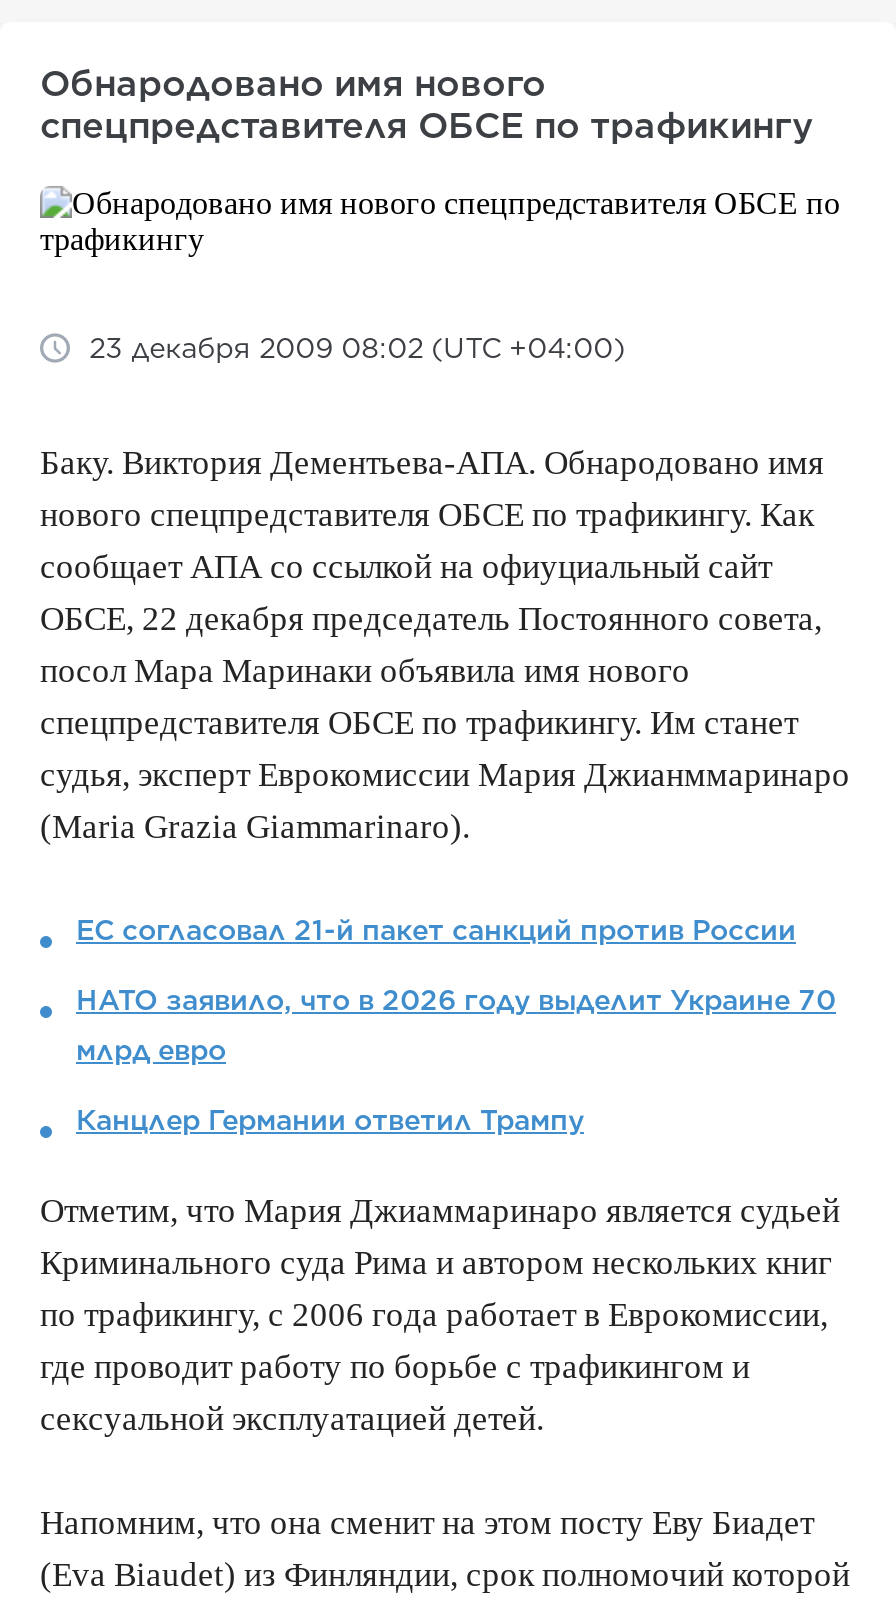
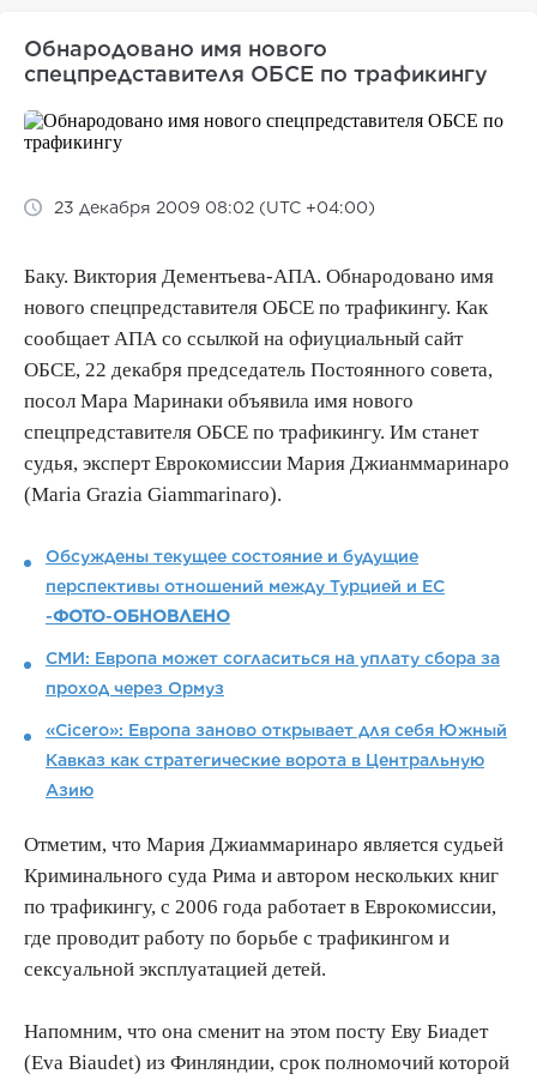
- ЕС согласовал 21-й пакет санкций против России
- НАТО заявило, что в 2026 году выделит Украине 70
- млрд евро
- Канцлер Германии ответил Трампу
+ Обсуждены текущее состояние и будущие
+ перспективы отношений между Турцией и ЕС
+ -ФОТО-ОБНОВЛЕНО
+ СМИ: Европа может согласиться на уплату сбора за
+ проход через Ормуз
+ «Cicero»: Европа заново открывает для себя Южный
+ Кавказ как стратегические ворота в Центральную
+ Азию
